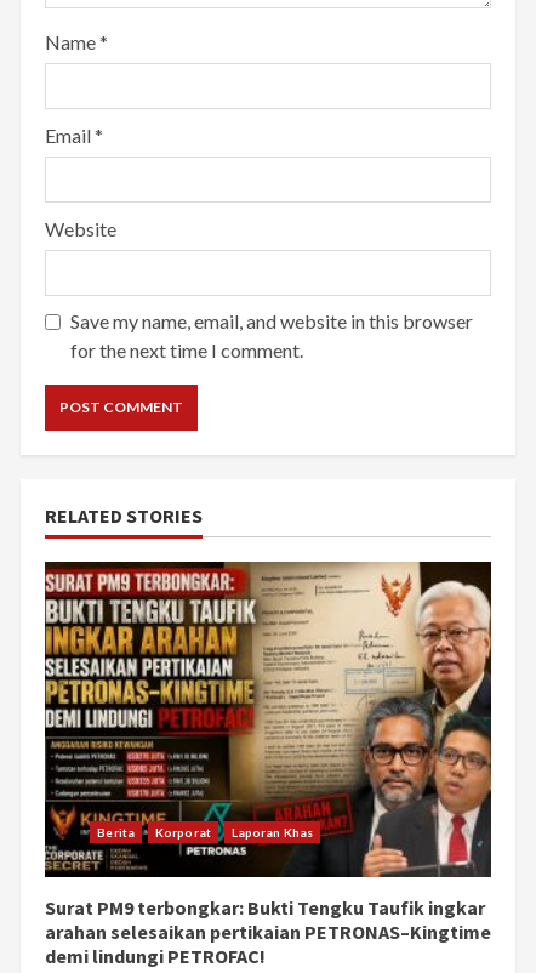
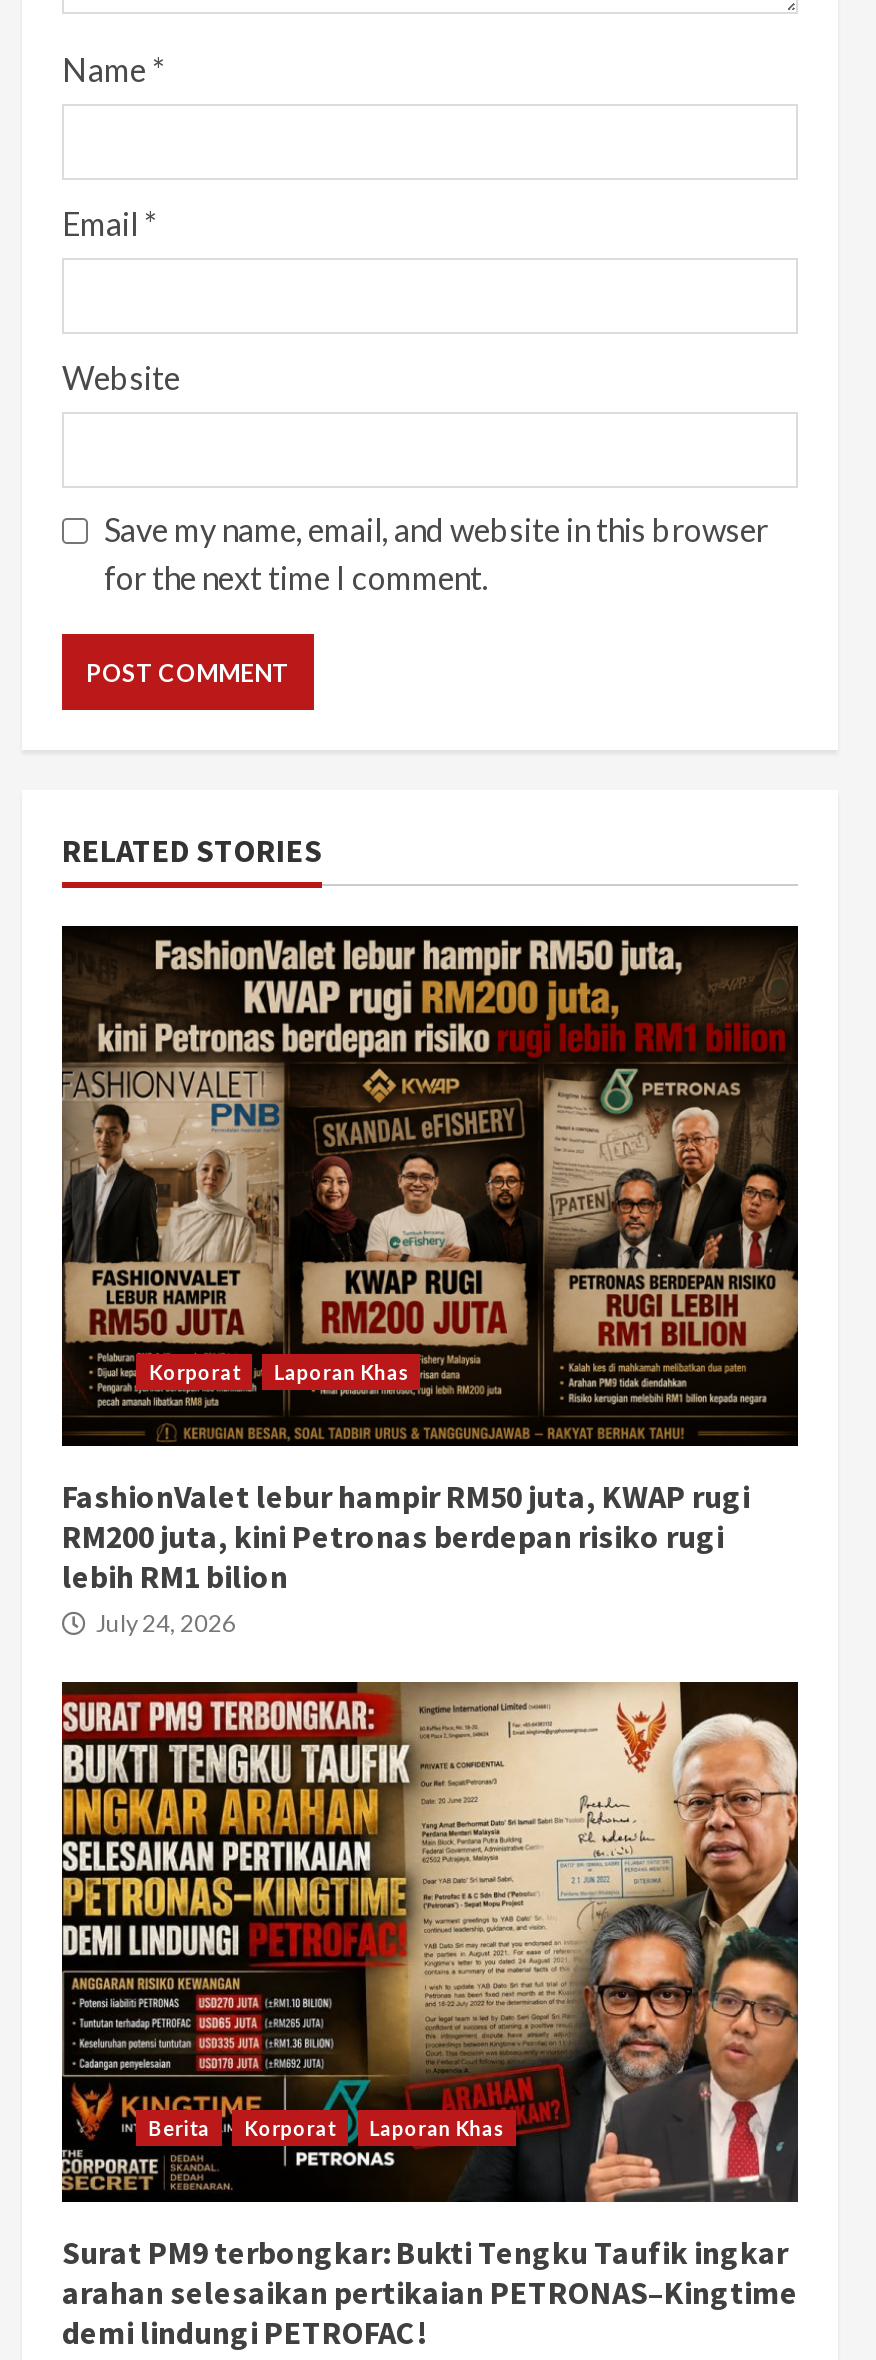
+ [image]
+ Korporat
+ Laporan Khas
+ FashionValet lebur hampir RM50 juta, KWAP rugi
+ RM200 juta, kini Petronas berdepan risiko rugi
+ lebih RM1 bilion
+ July 24, 2026
